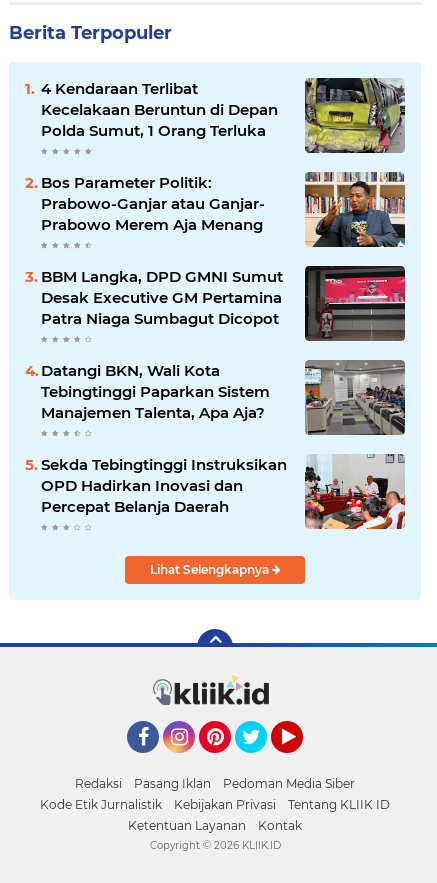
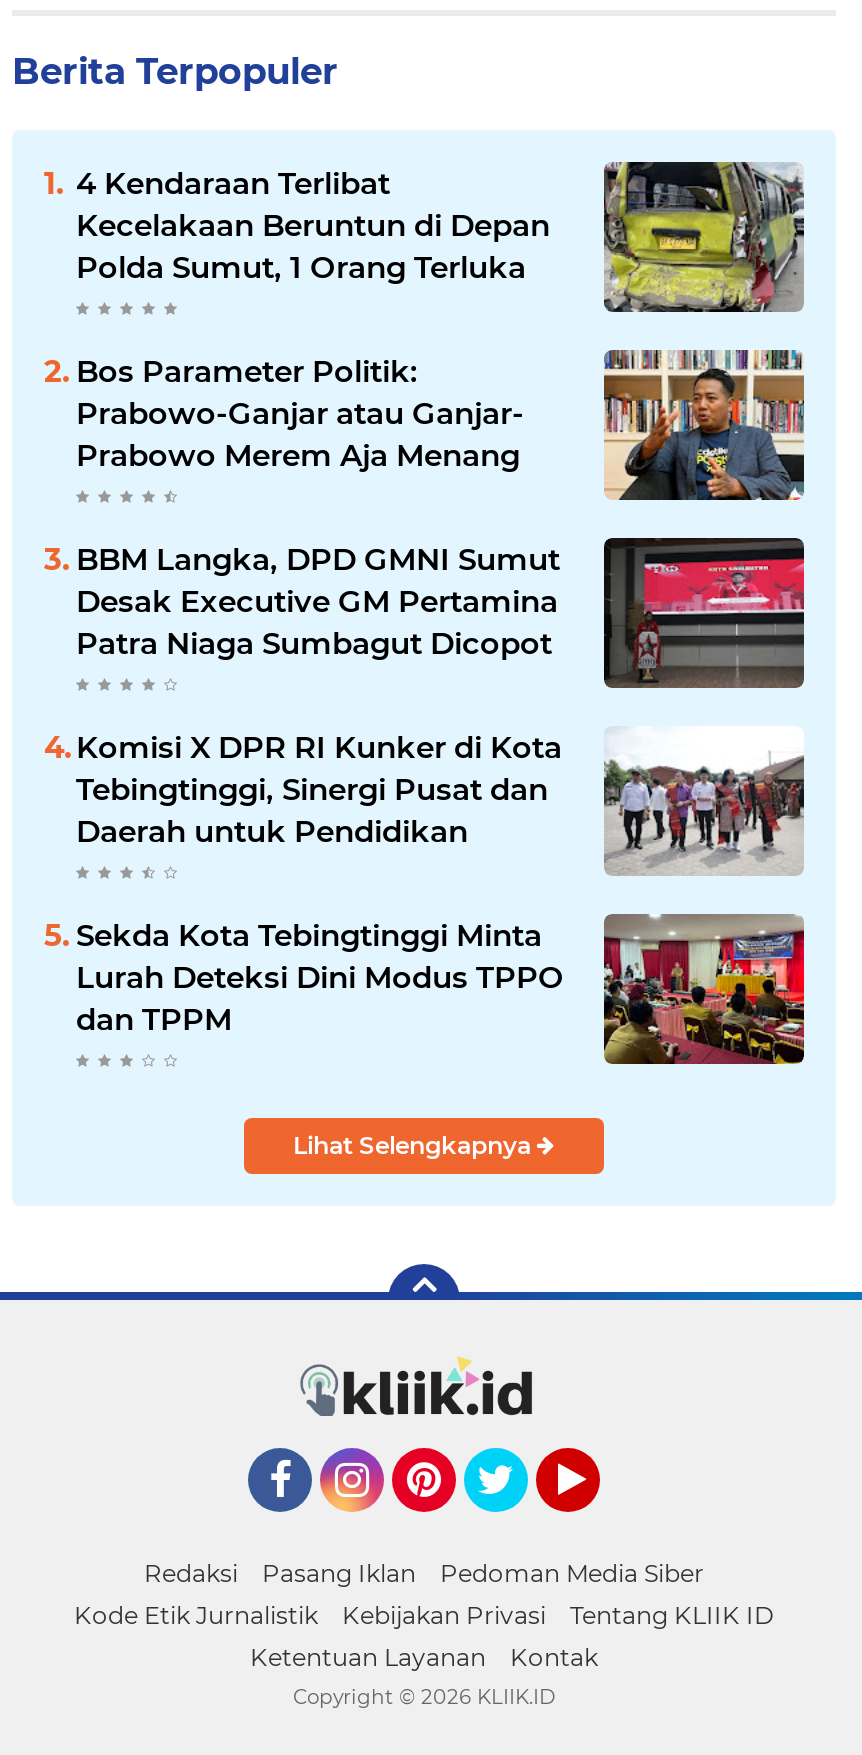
- [image]
- Datangi BKN, Wali Kota
- Tebingtinggi Paparkan Sistem
- Manajemen Talenta, Apa Aja?
+ [image]
+ Komisi X DPR RI Kunker di Kota
+ Tebingtinggi, Sinergi Pusat dan
+ Daerah untuk Pendidikan

- [image]
- Sekda Tebingtinggi Instruksikan
- OPD Hadirkan Inovasi dan
- Percepat Belanja Daerah
+ [image]
+ Sekda Kota Tebingtinggi Minta
+ Lurah Deteksi Dini Modus TPPO
+ dan TPPM
